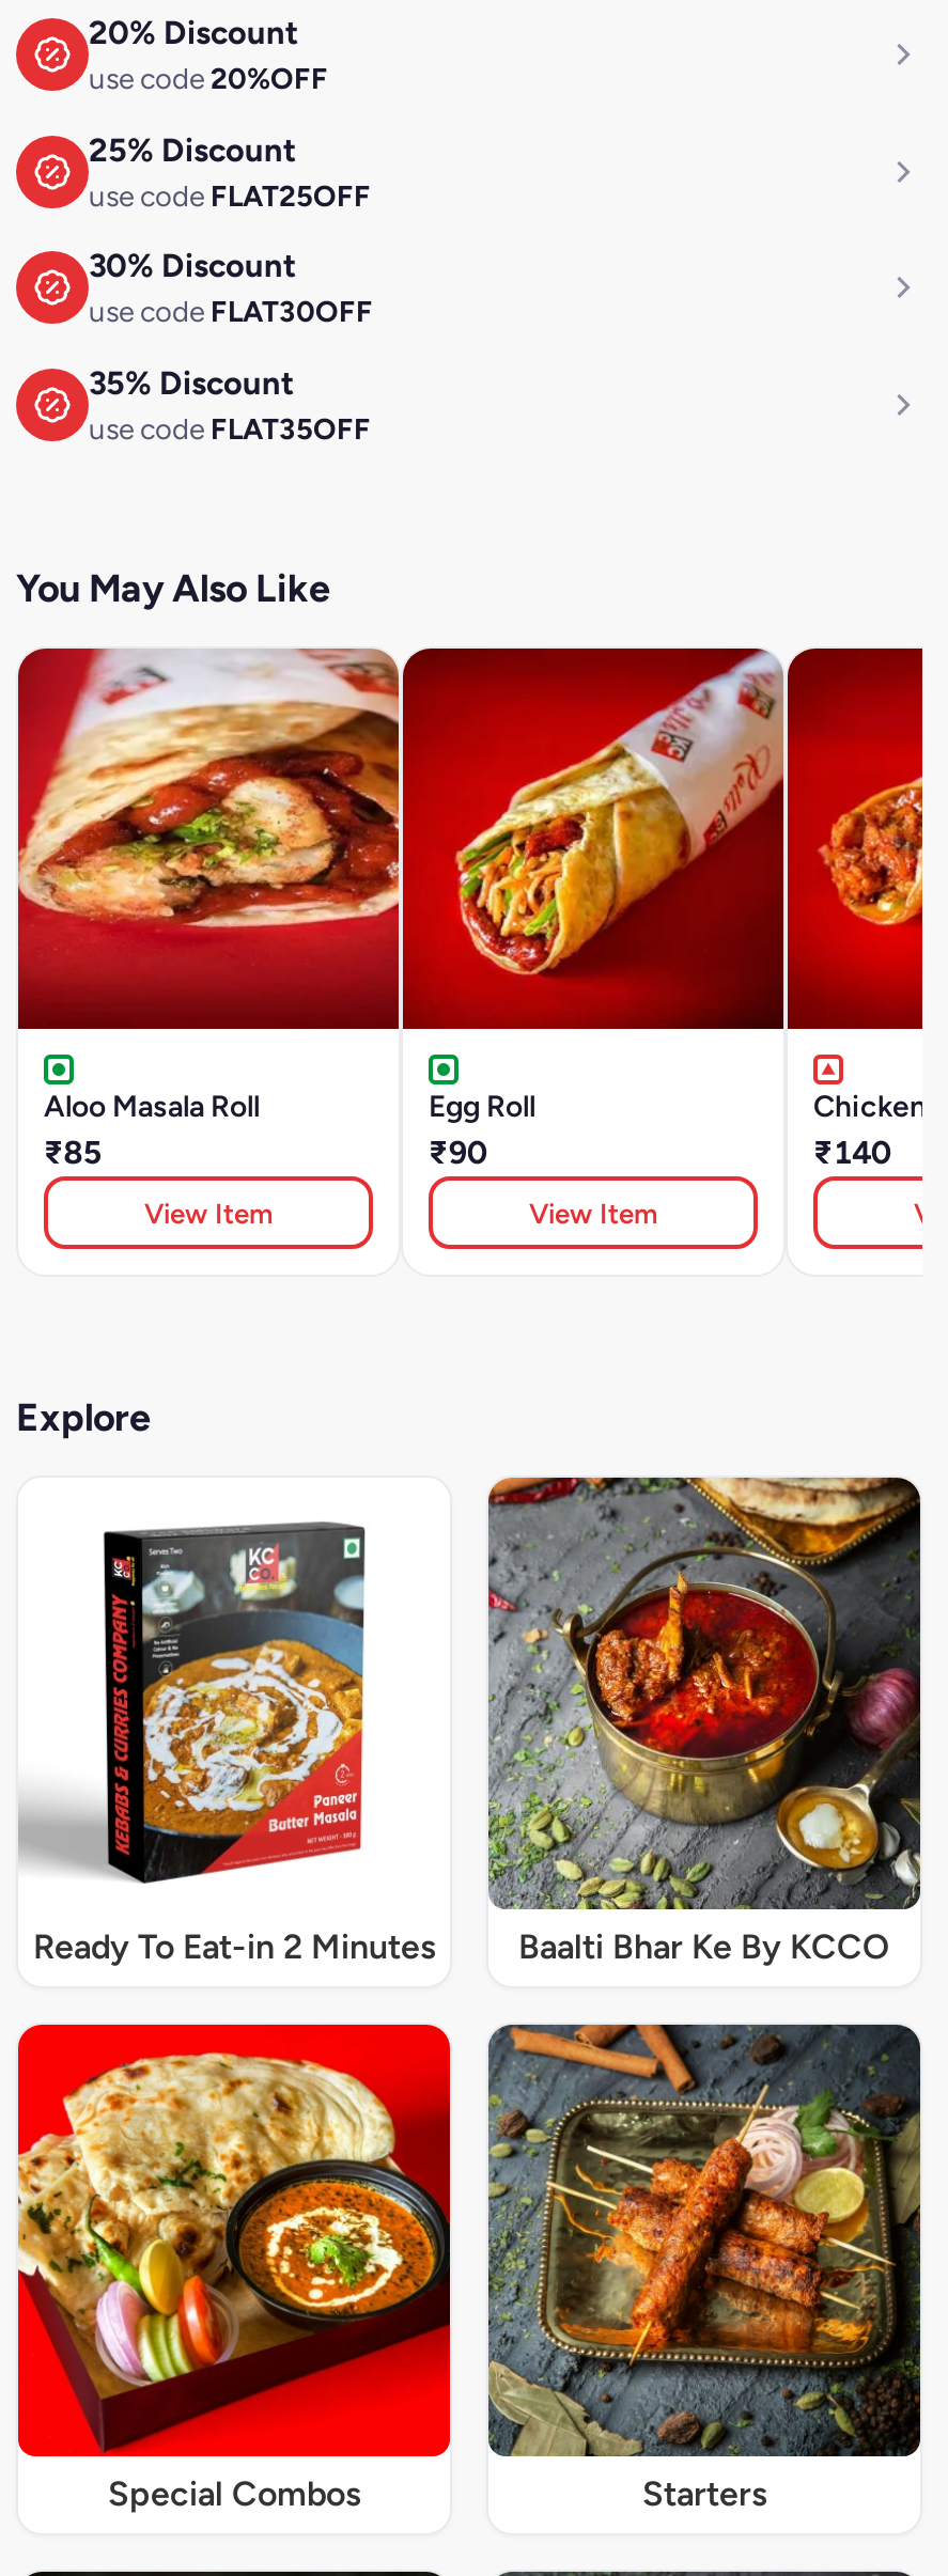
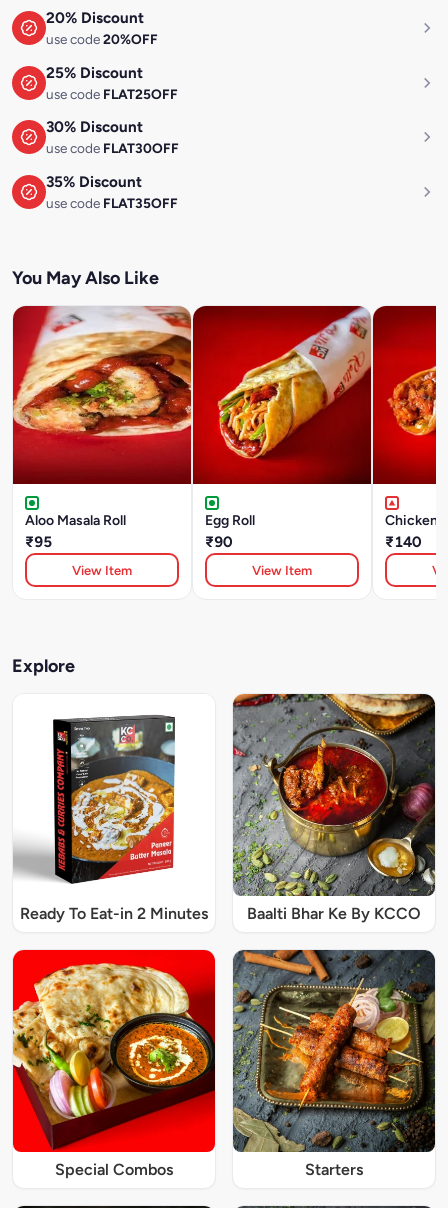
- ₹85
+ ₹95
